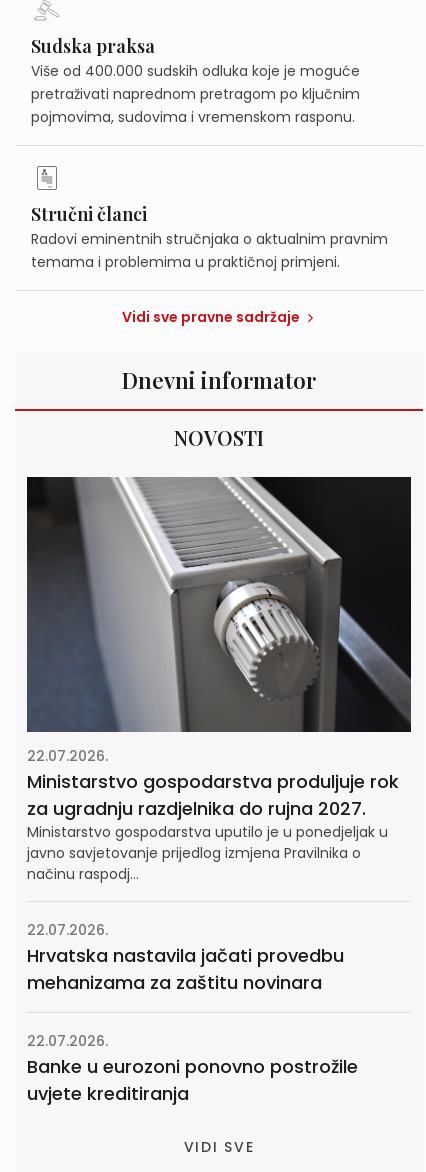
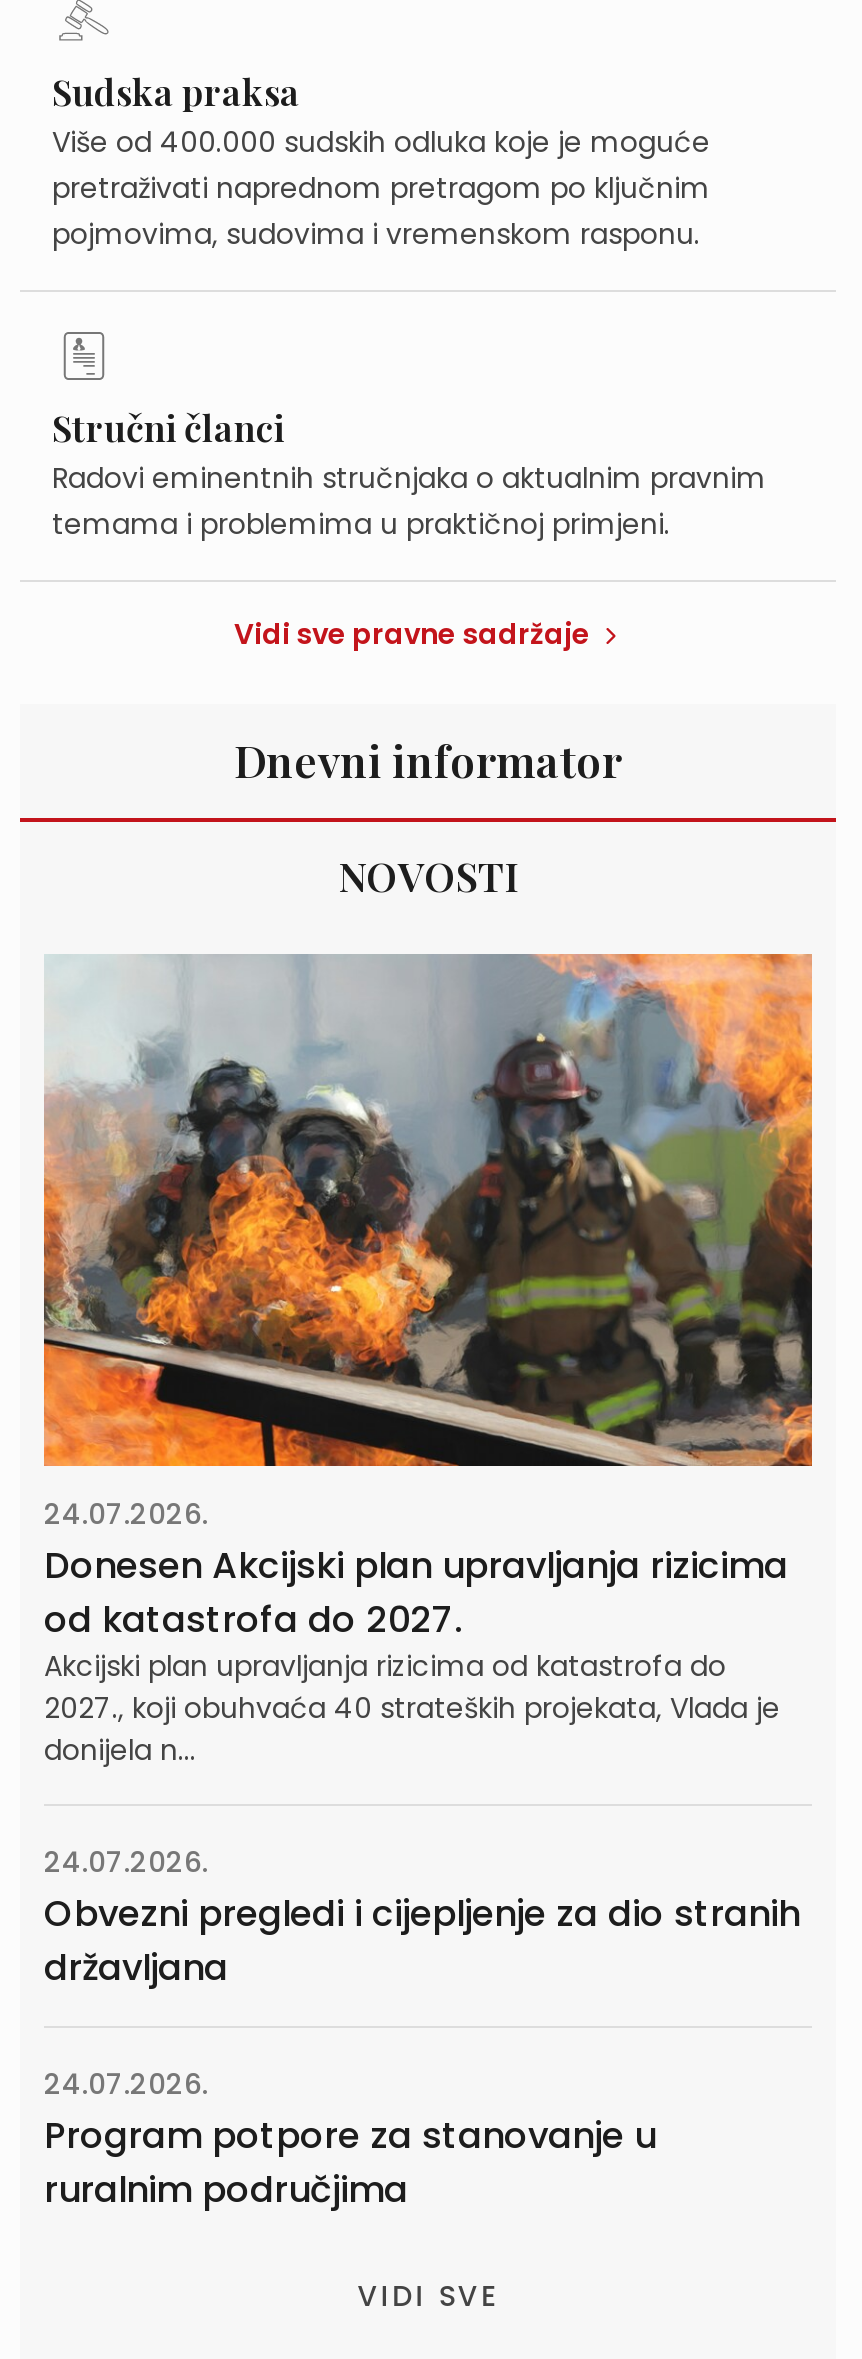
- [image]
- 22.07.2026.
- Ministarstvo gospodarstva produljuje rok
- za ugradnju razdjelnika do rujna 2027.
- Ministarstvo gospodarstva uputilo je u ponedjeljak u
- javno savjetovanje prijedlog izmjena Pravilnika o
- načinu raspodj...
+ [image]
+ 24.07.2026.
+ Donesen Akcijski plan upravljanja rizicima
+ od katastrofa do 2027.
+ Akcijski plan upravljanja rizicima od katastrofa do
+ 2027., koji obuhvaća 40 strateških projekata, Vlada je
+ donijela n...

- 22.07.2026.
- Hrvatska nastavila jačati provedbu
- mehanizama za zaštitu novinara
+ 24.07.2026.
+ Obvezni pregledi i cijepljenje za dio stranih
+ državljana

- 22.07.2026.
- Banke u eurozoni ponovno postrožile
- uvjete kreditiranja
+ 24.07.2026.
+ Program potpore za stanovanje u
+ ruralnim područjima
